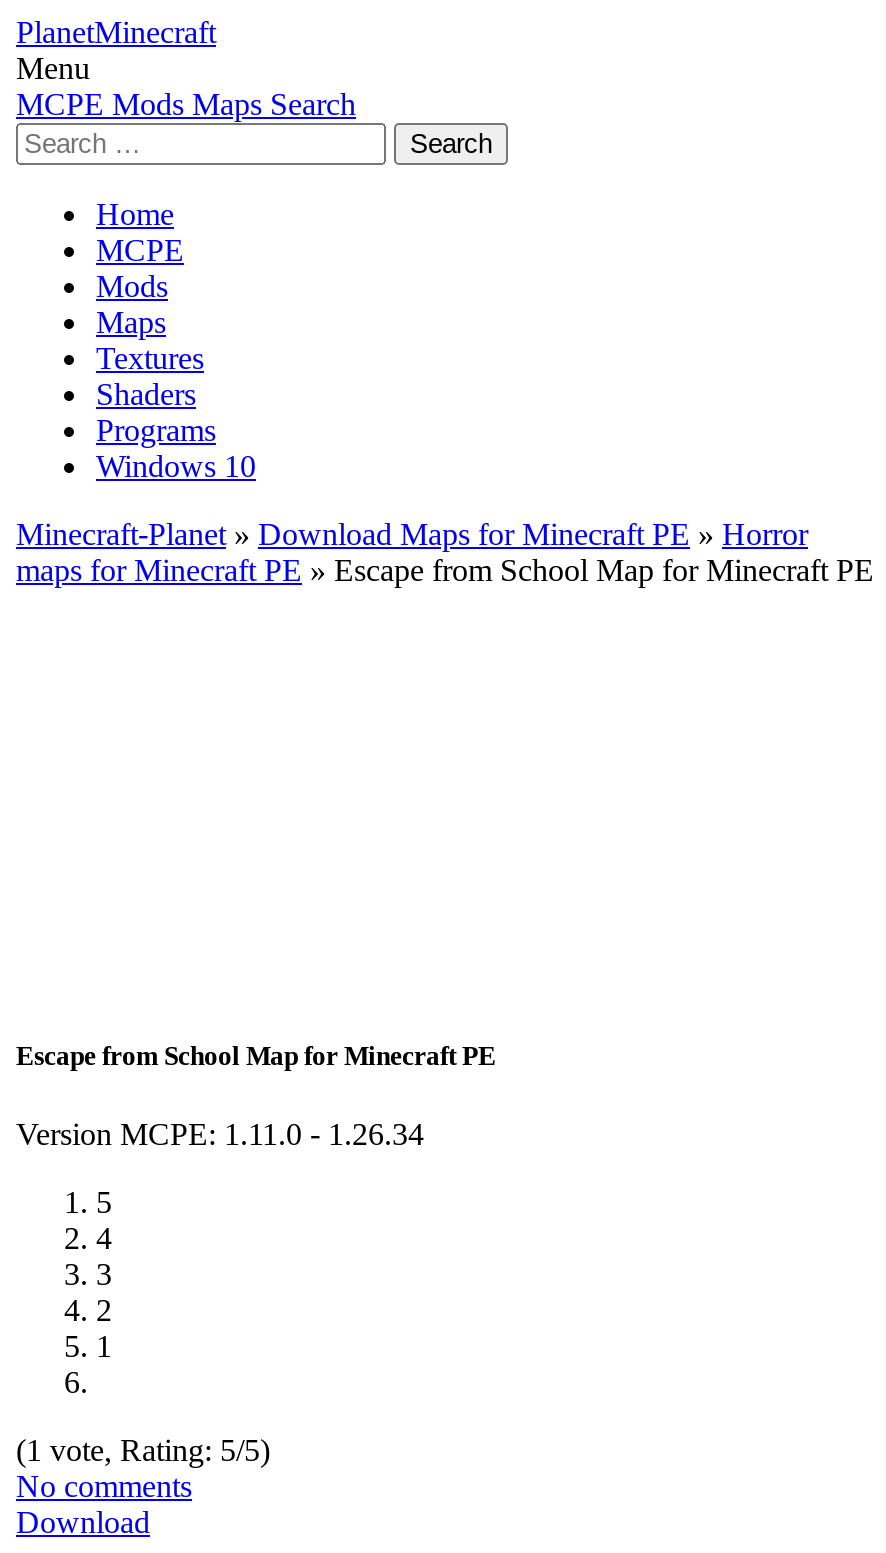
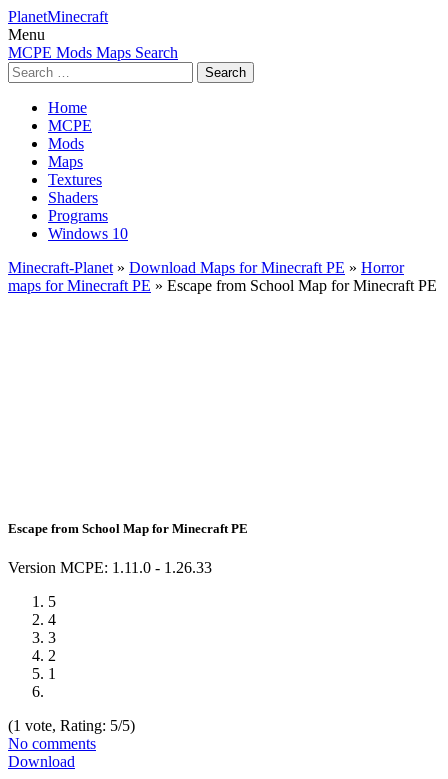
- Version MCPE: 1.11.0 - 1.26.34
+ Version MCPE: 1.11.0 - 1.26.33
